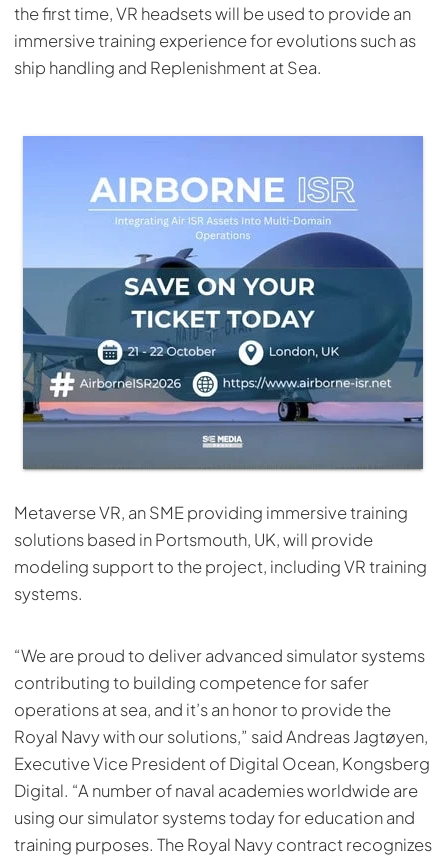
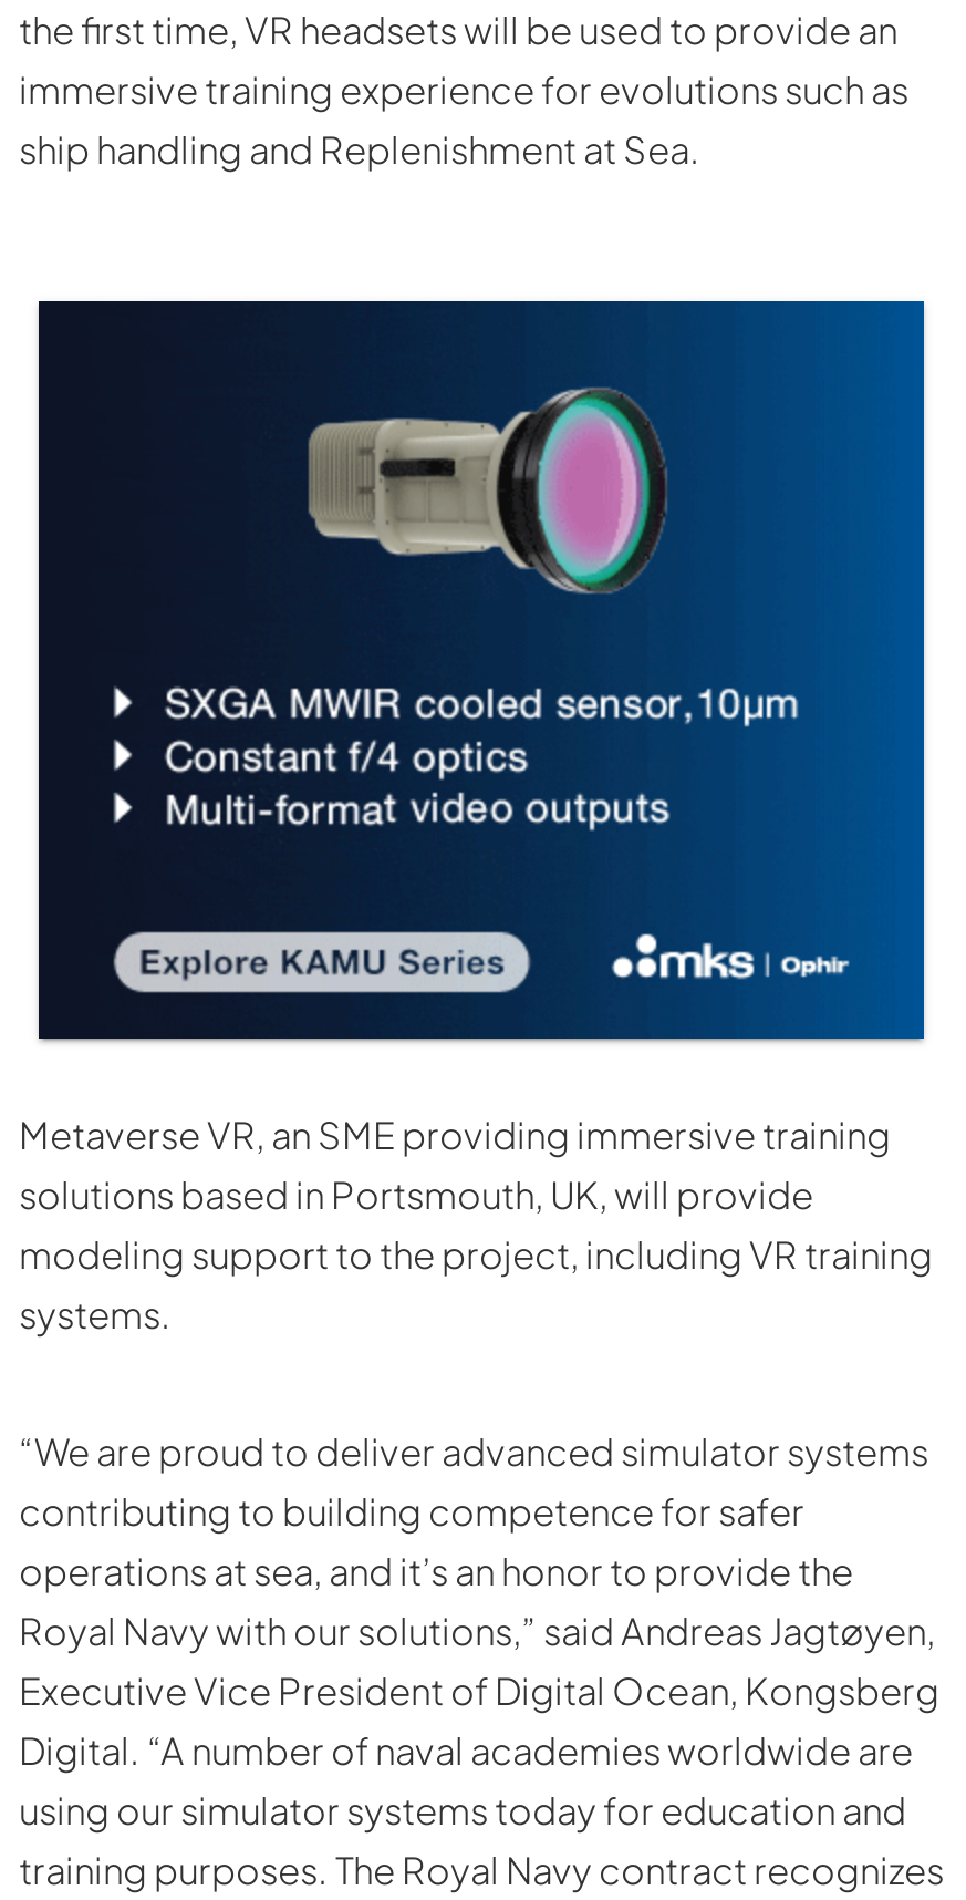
- [image]
+ [image]
